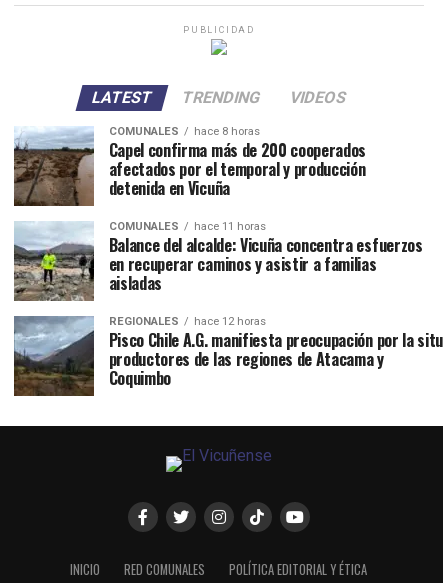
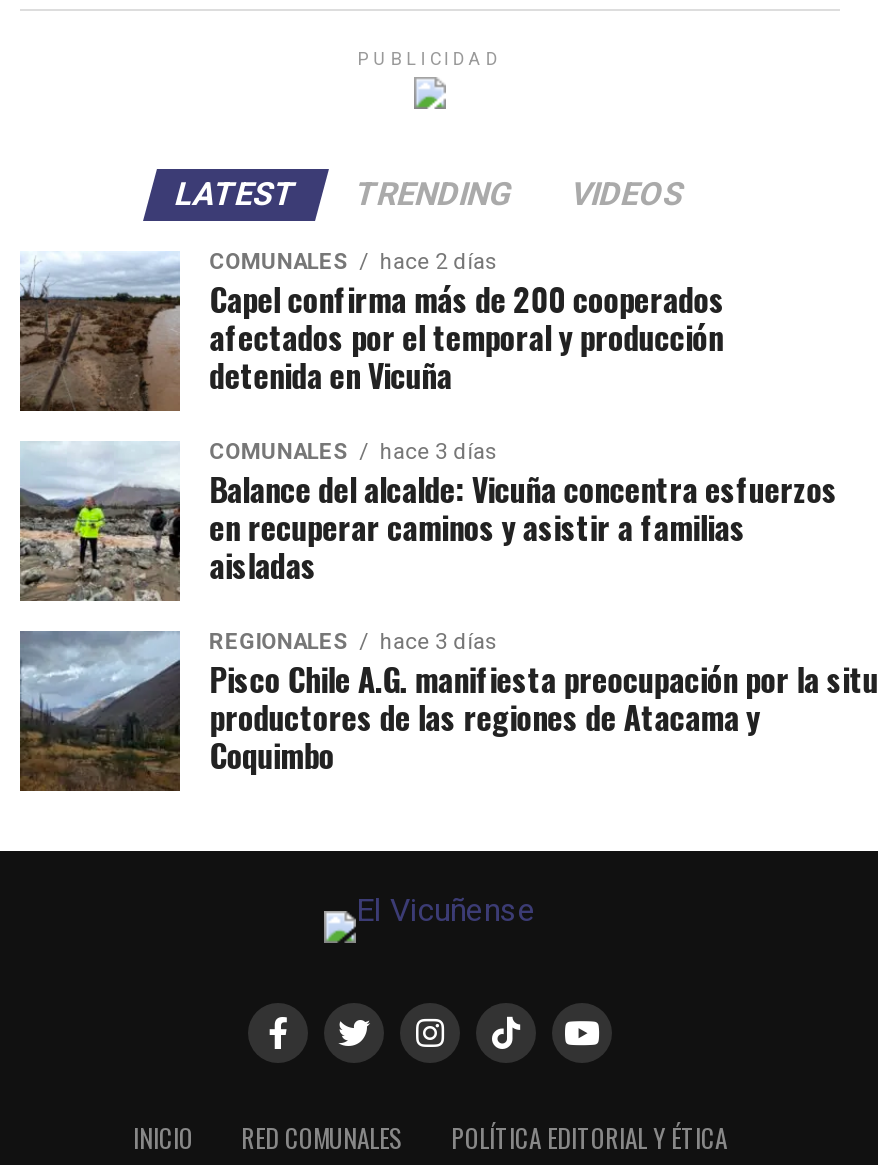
- COMUNALES hace 8 horas
+ COMUNALES hace 2 días

- COMUNALES hace 11 horas
+ COMUNALES hace 3 días

- REGIONALES hace 12 horas
+ REGIONALES hace 3 días
